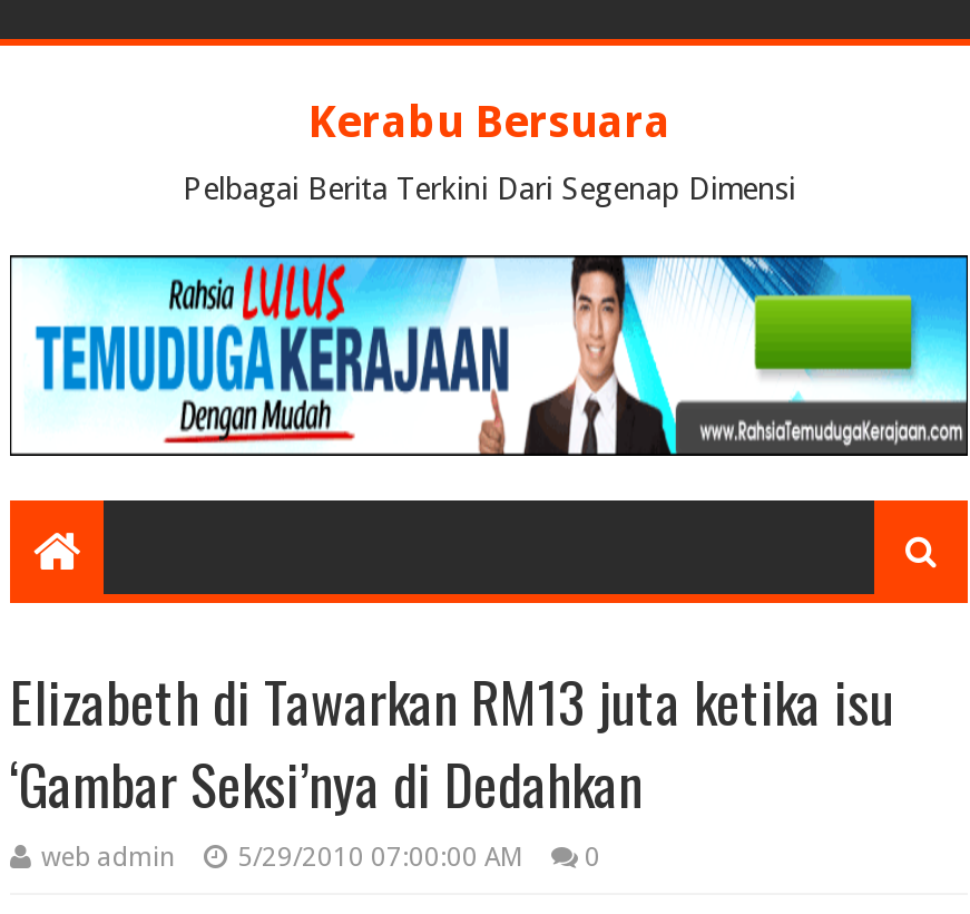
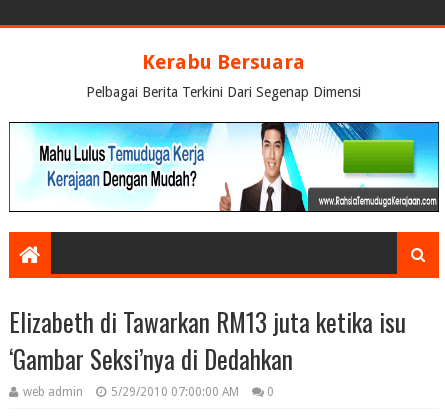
- [image]
+ [image]
